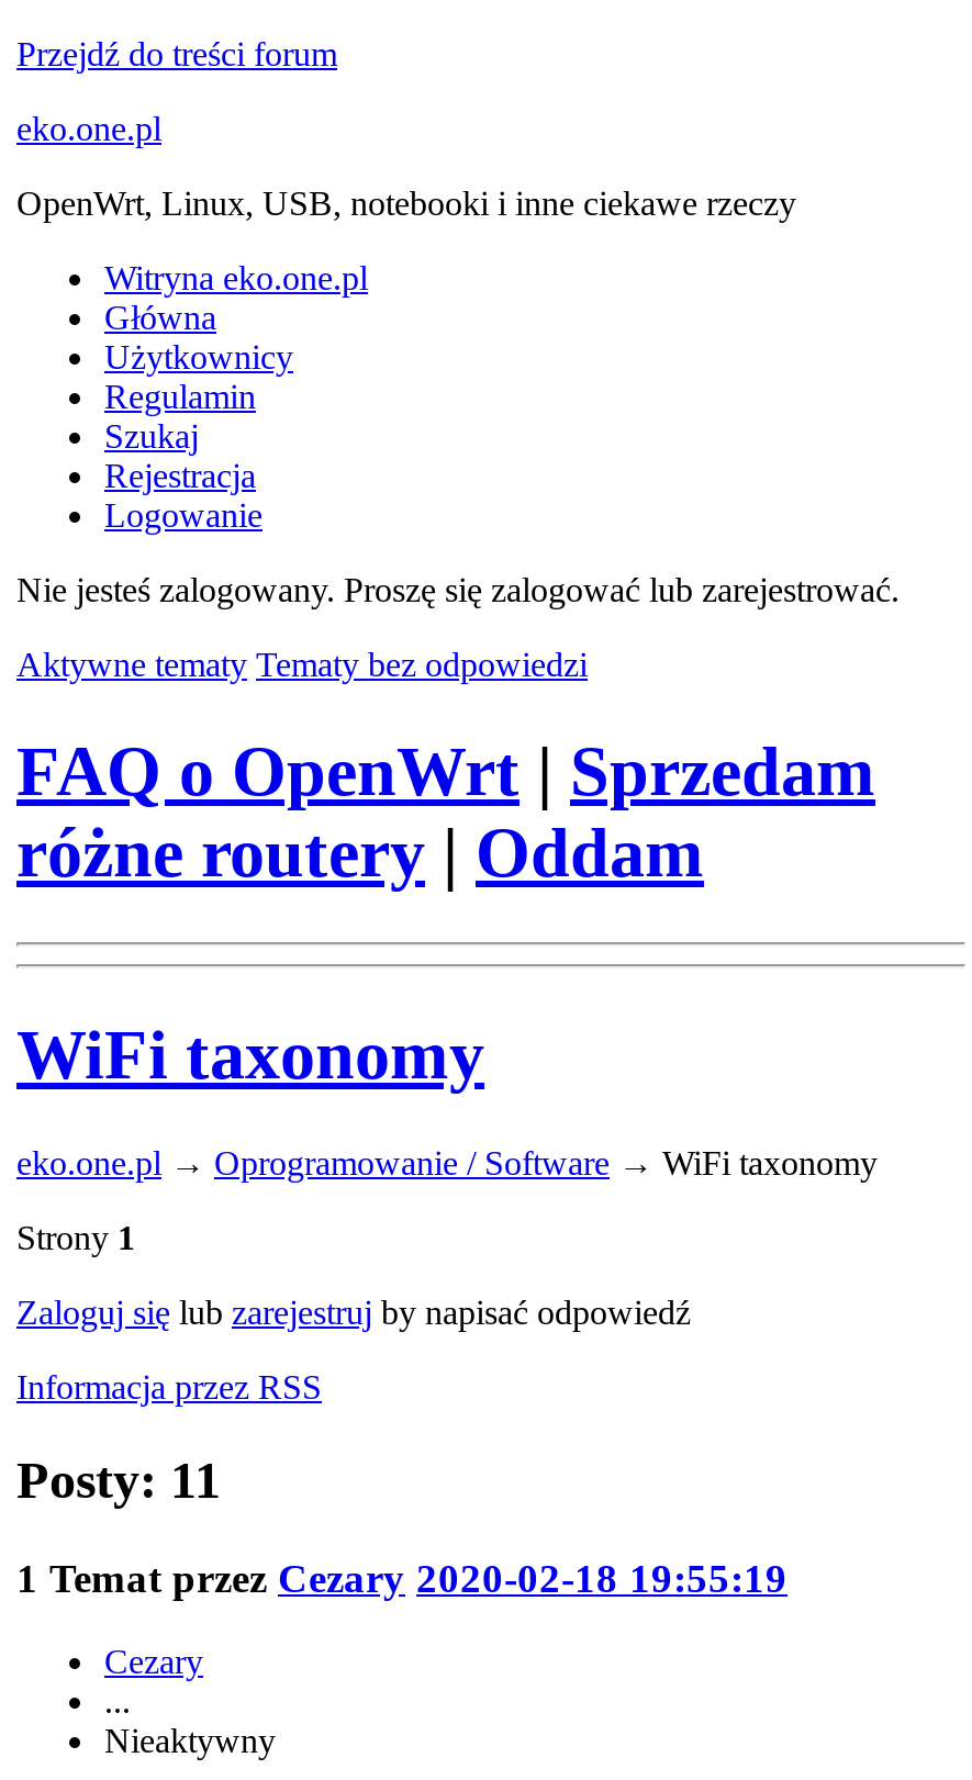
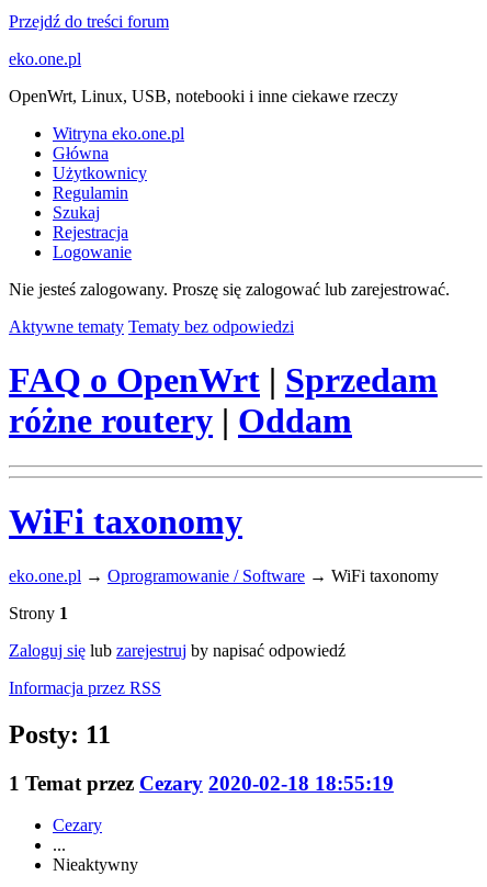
- 1 Temat przez Cezary 2020-02-18 19:55:19
+ 1 Temat przez Cezary 2020-02-18 18:55:19
